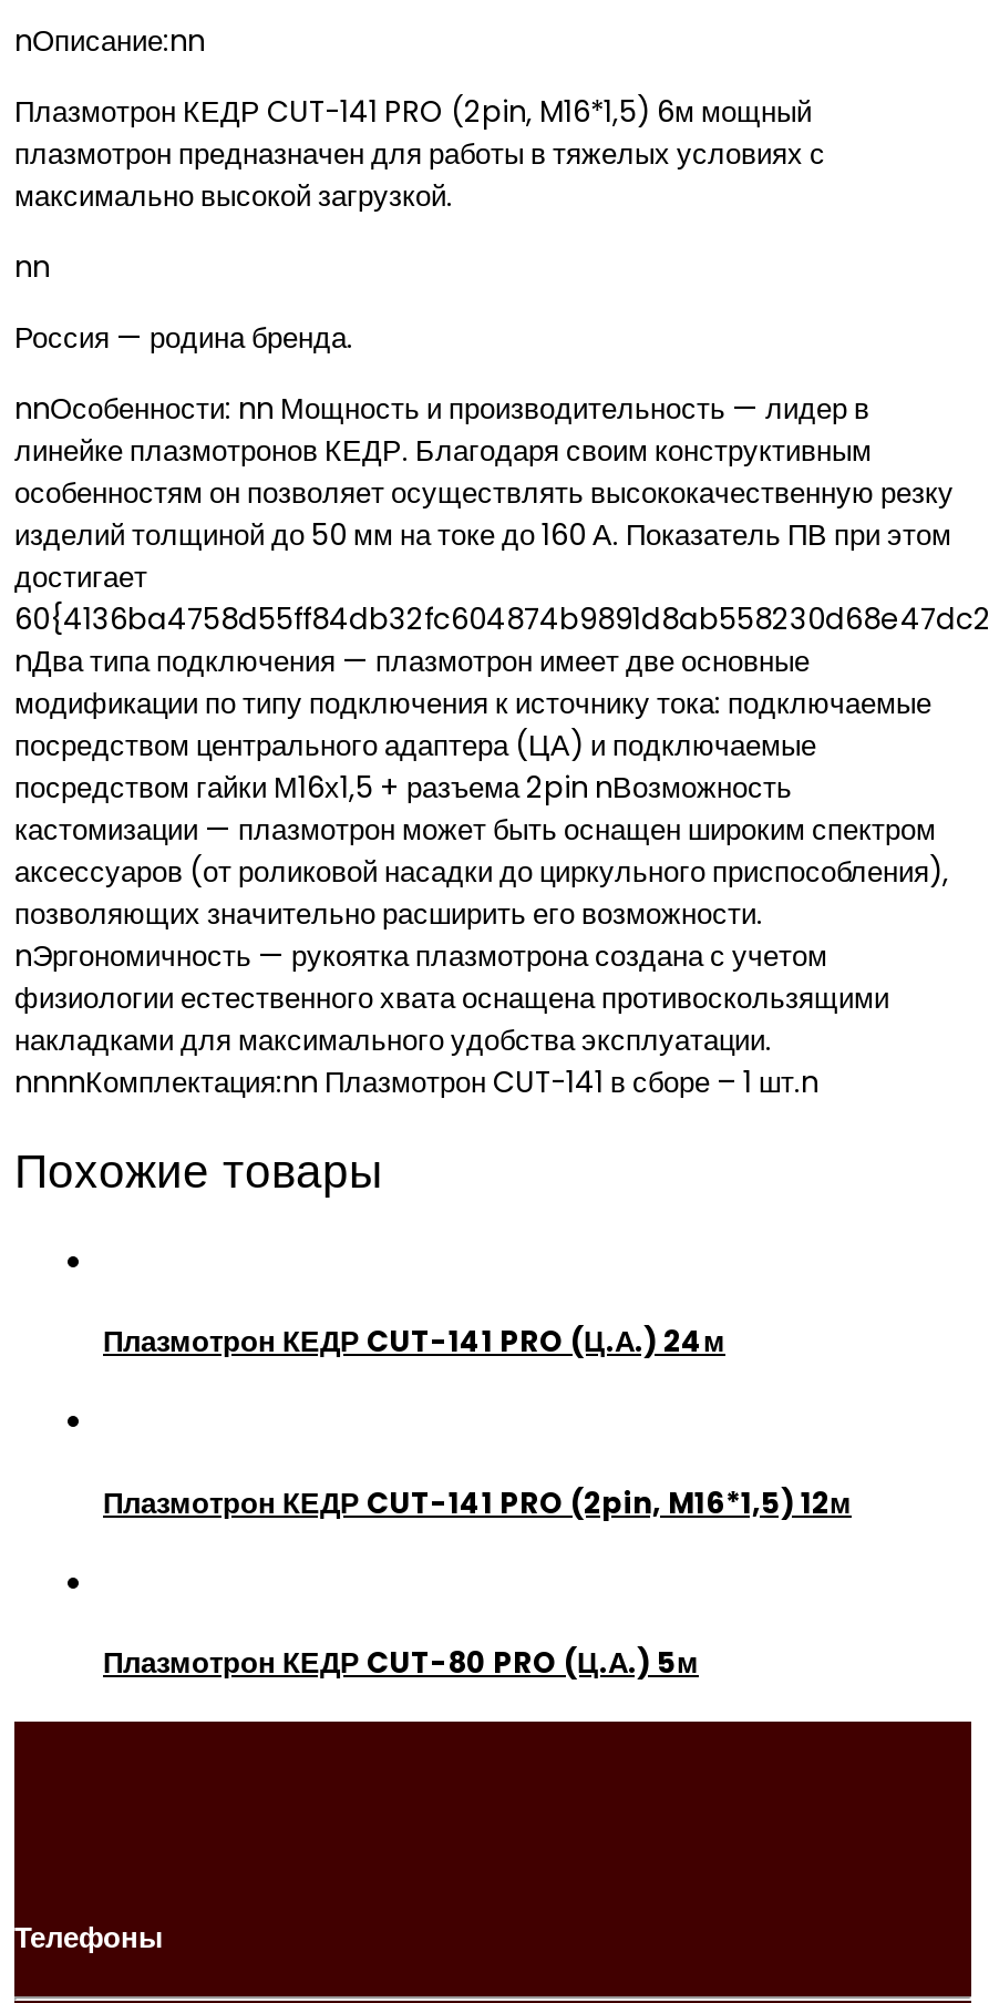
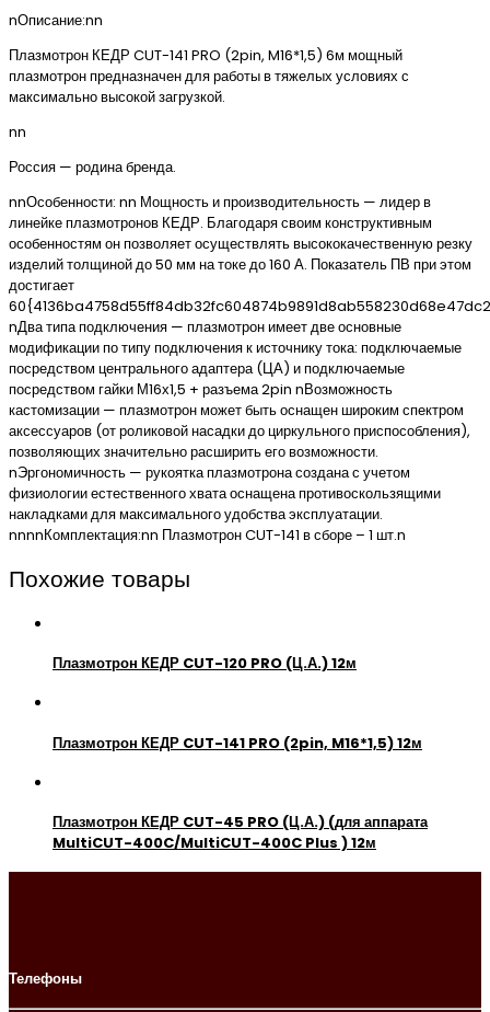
- Плазмотрон КЕДР CUT-141 PRO (Ц.А.) 24м
+ Плазмотрон КЕДР CUT-120 PRO (Ц.А.) 12м

- Плазмотрон КЕДР CUT-80 PRO (Ц.А.) 5м
+ Плазмотрон КЕДР CUT-45 PRO (Ц.А.) (для аппарата
+ MultiCUT-400C/MultiCUT-400C Plus ) 12м
